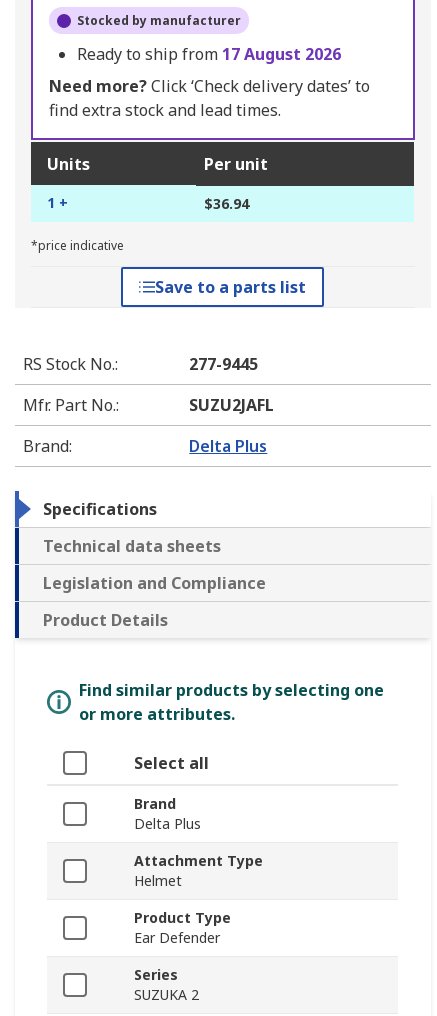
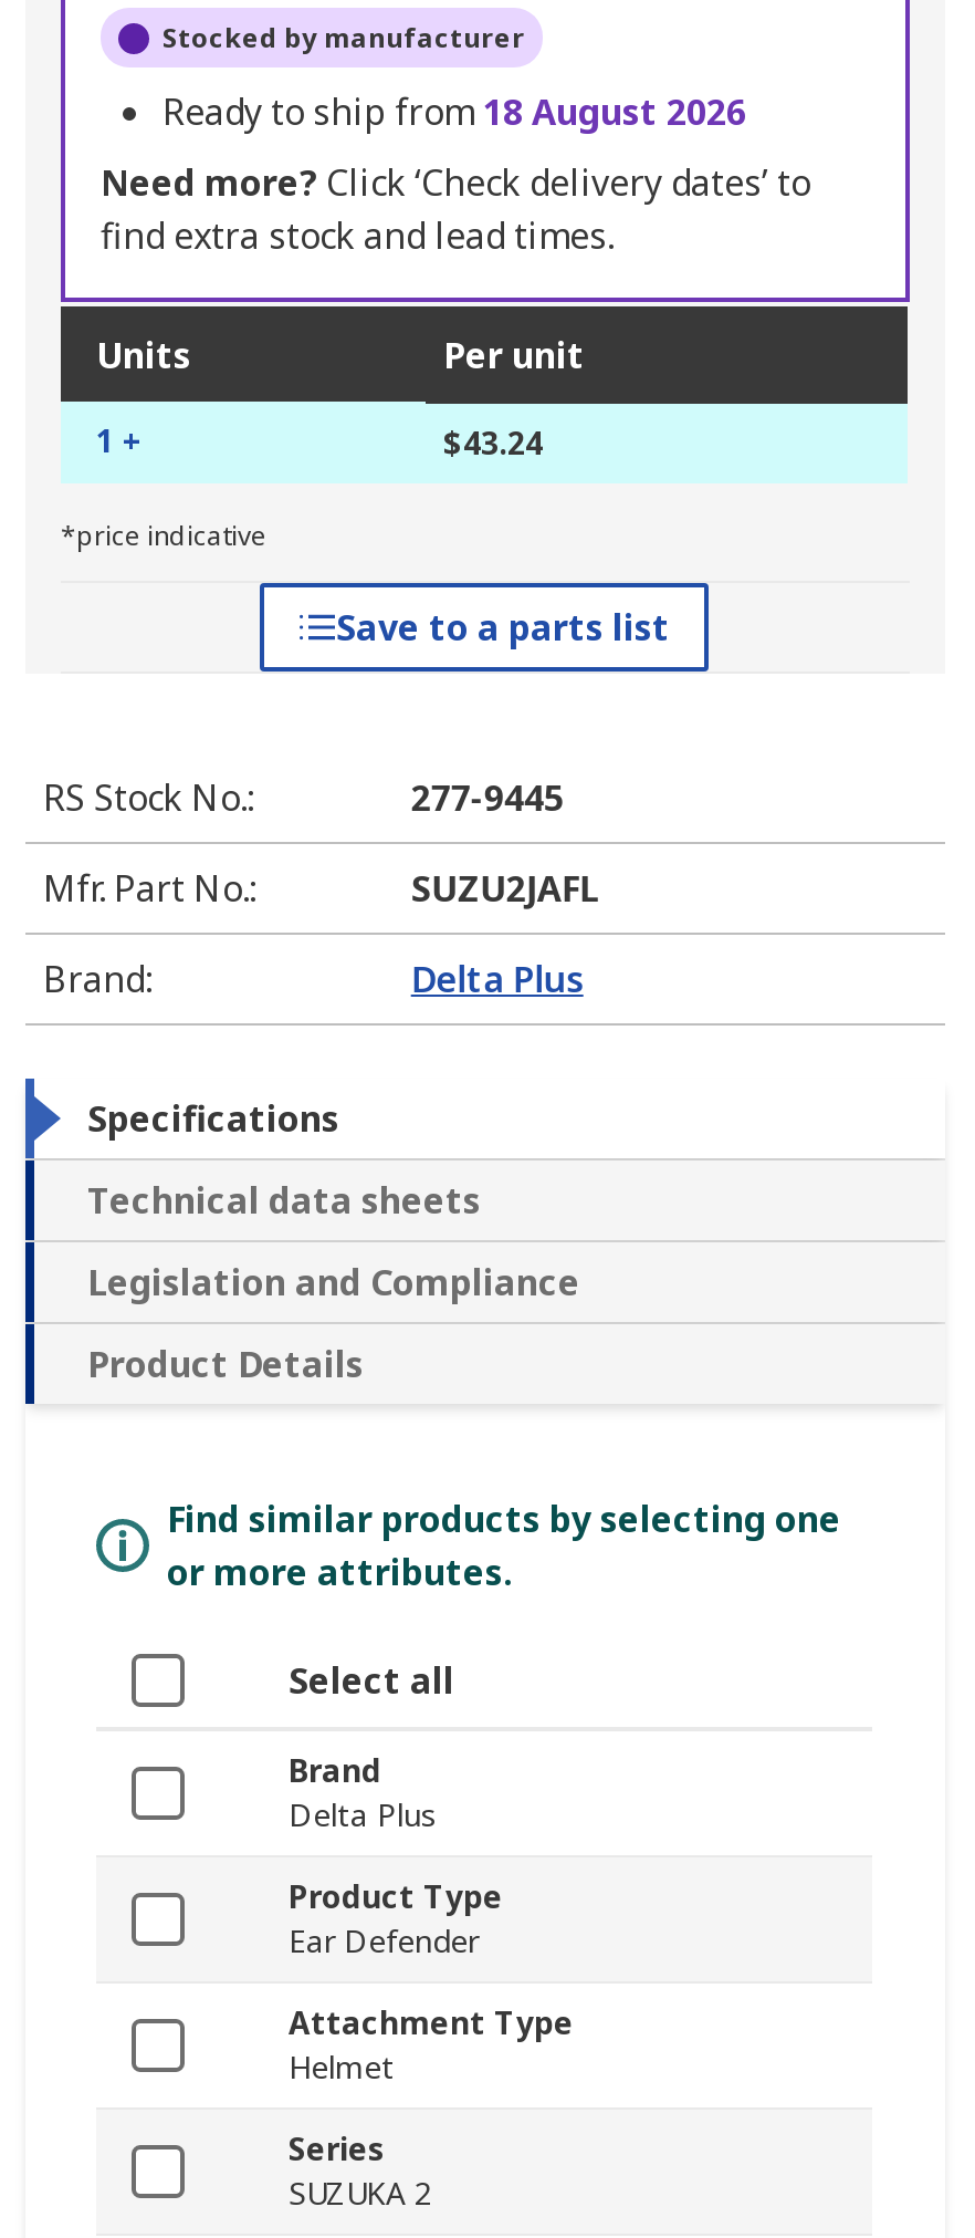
- Ready to ship from 17 August 2026
+ Ready to ship from 18 August 2026

- $36.94
+ $43.24

moved down: Attachment Type | Helmet

moved up: Product Type | Ear Defender
